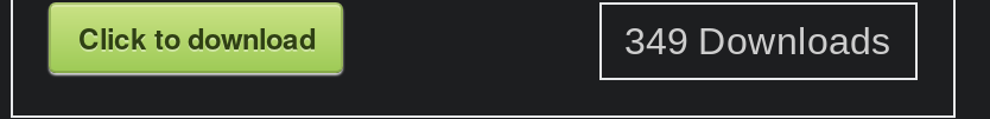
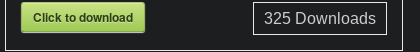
- 349 Downloads
+ 325 Downloads
